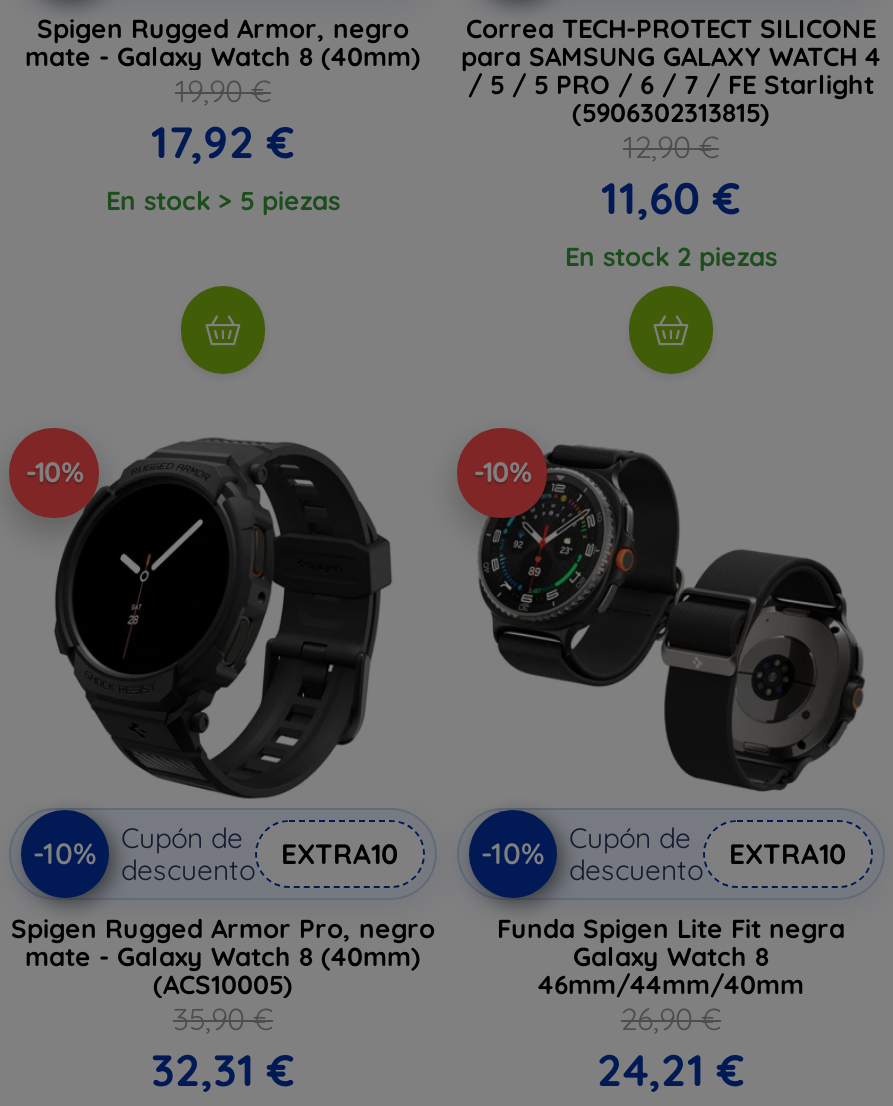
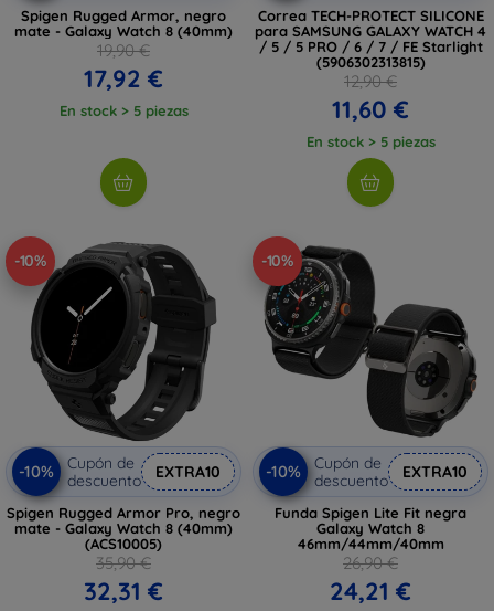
- En stock 2 piezas
+ En stock > 5 piezas
